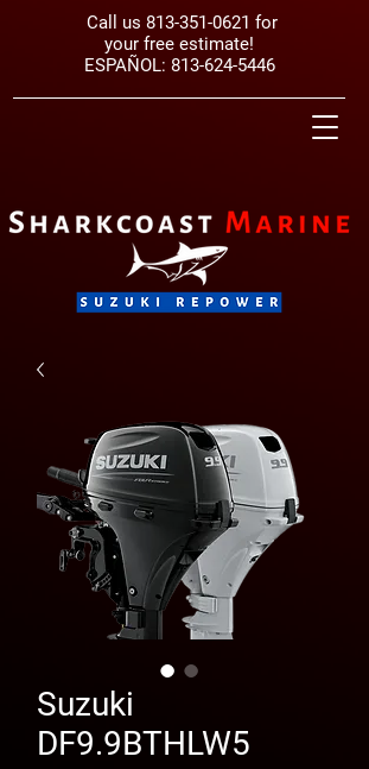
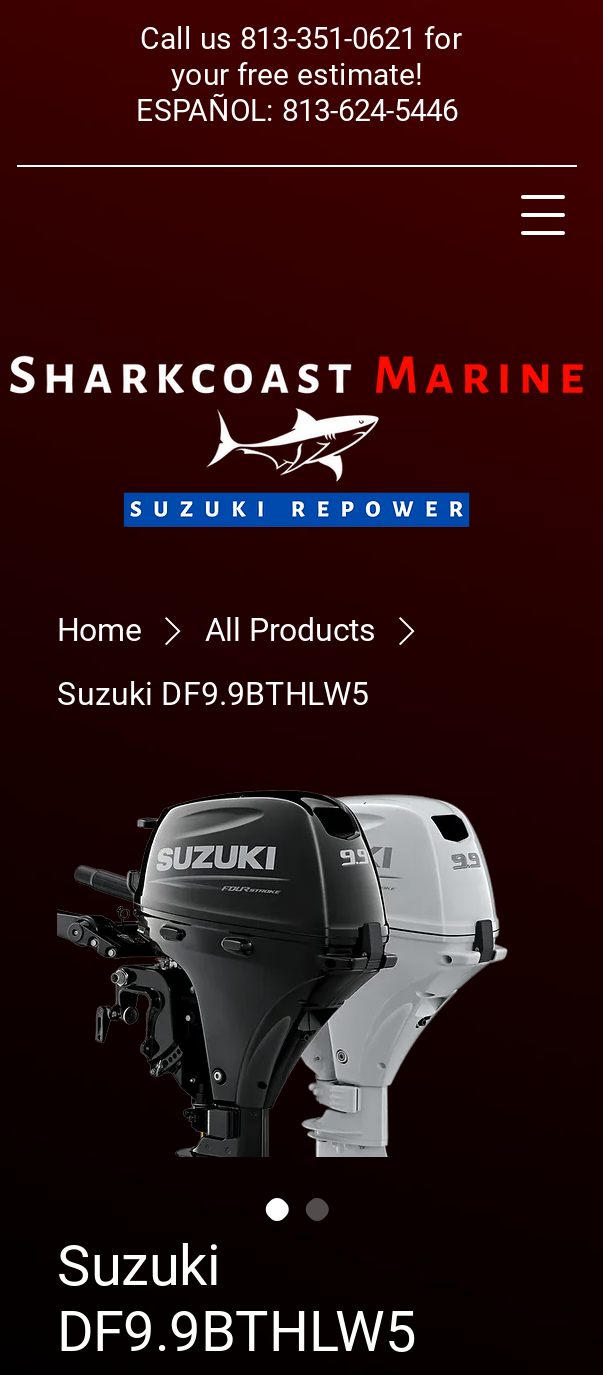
+ Home
+ All Products
+ Suzuki DF9.9BTHLW5
